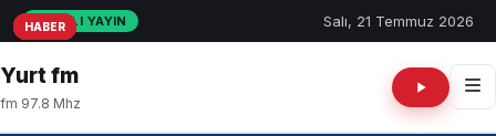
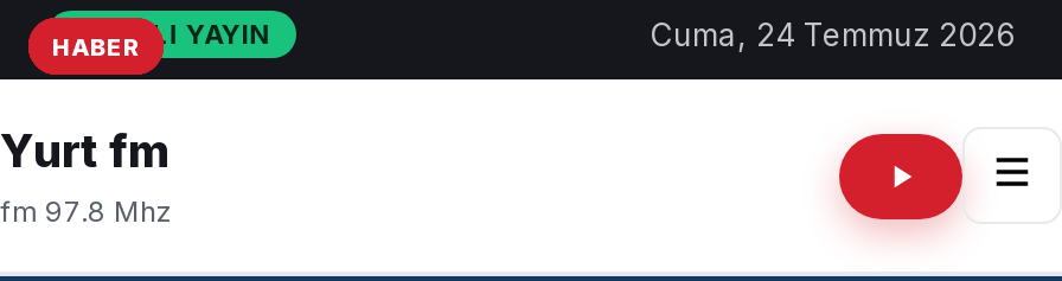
- Salı, 21 Temmuz 2026
+ Cuma, 24 Temmuz 2026
